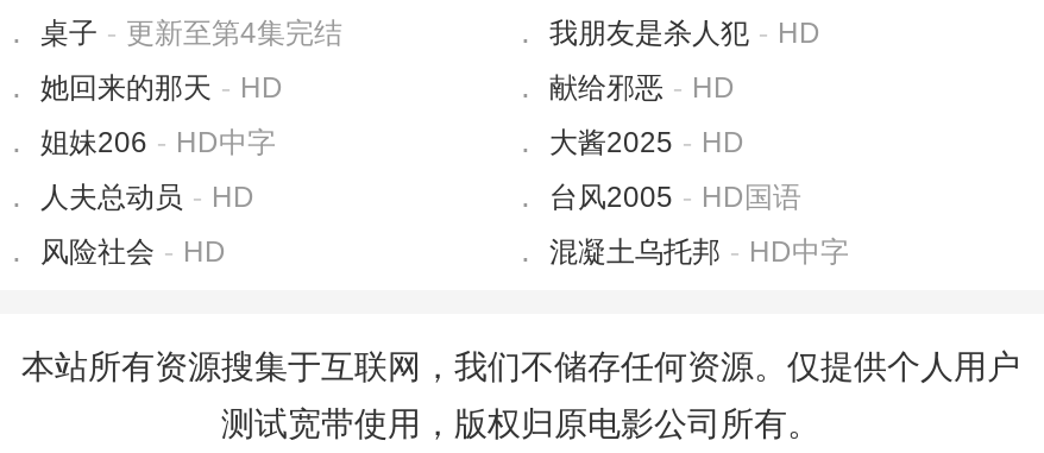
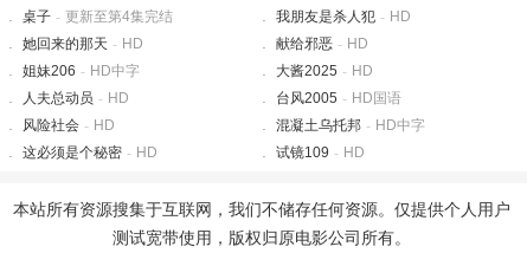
+ 这必须是个秘密 - HD
+ 试镜109 - HD
